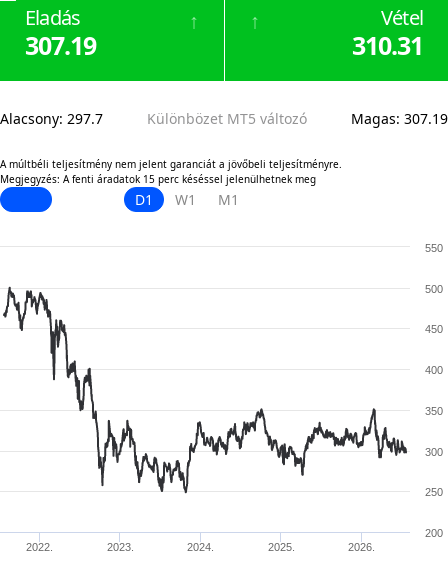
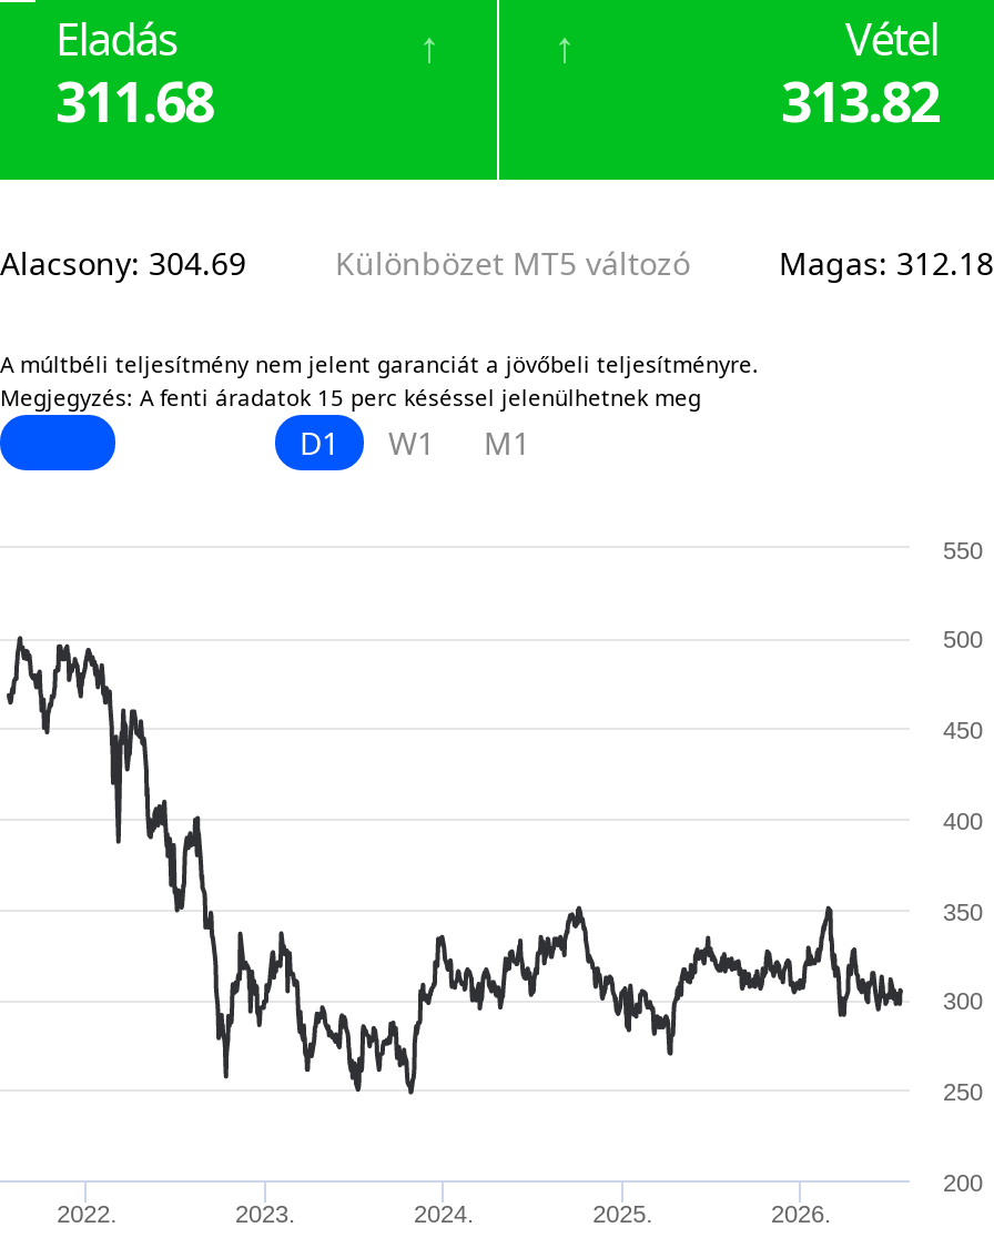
- 307.19
+ 311.68

- 310.31
+ 313.82

- Alacsony: 297.7
+ Alacsony: 304.69

- Magas: 307.19
+ Magas: 312.18
